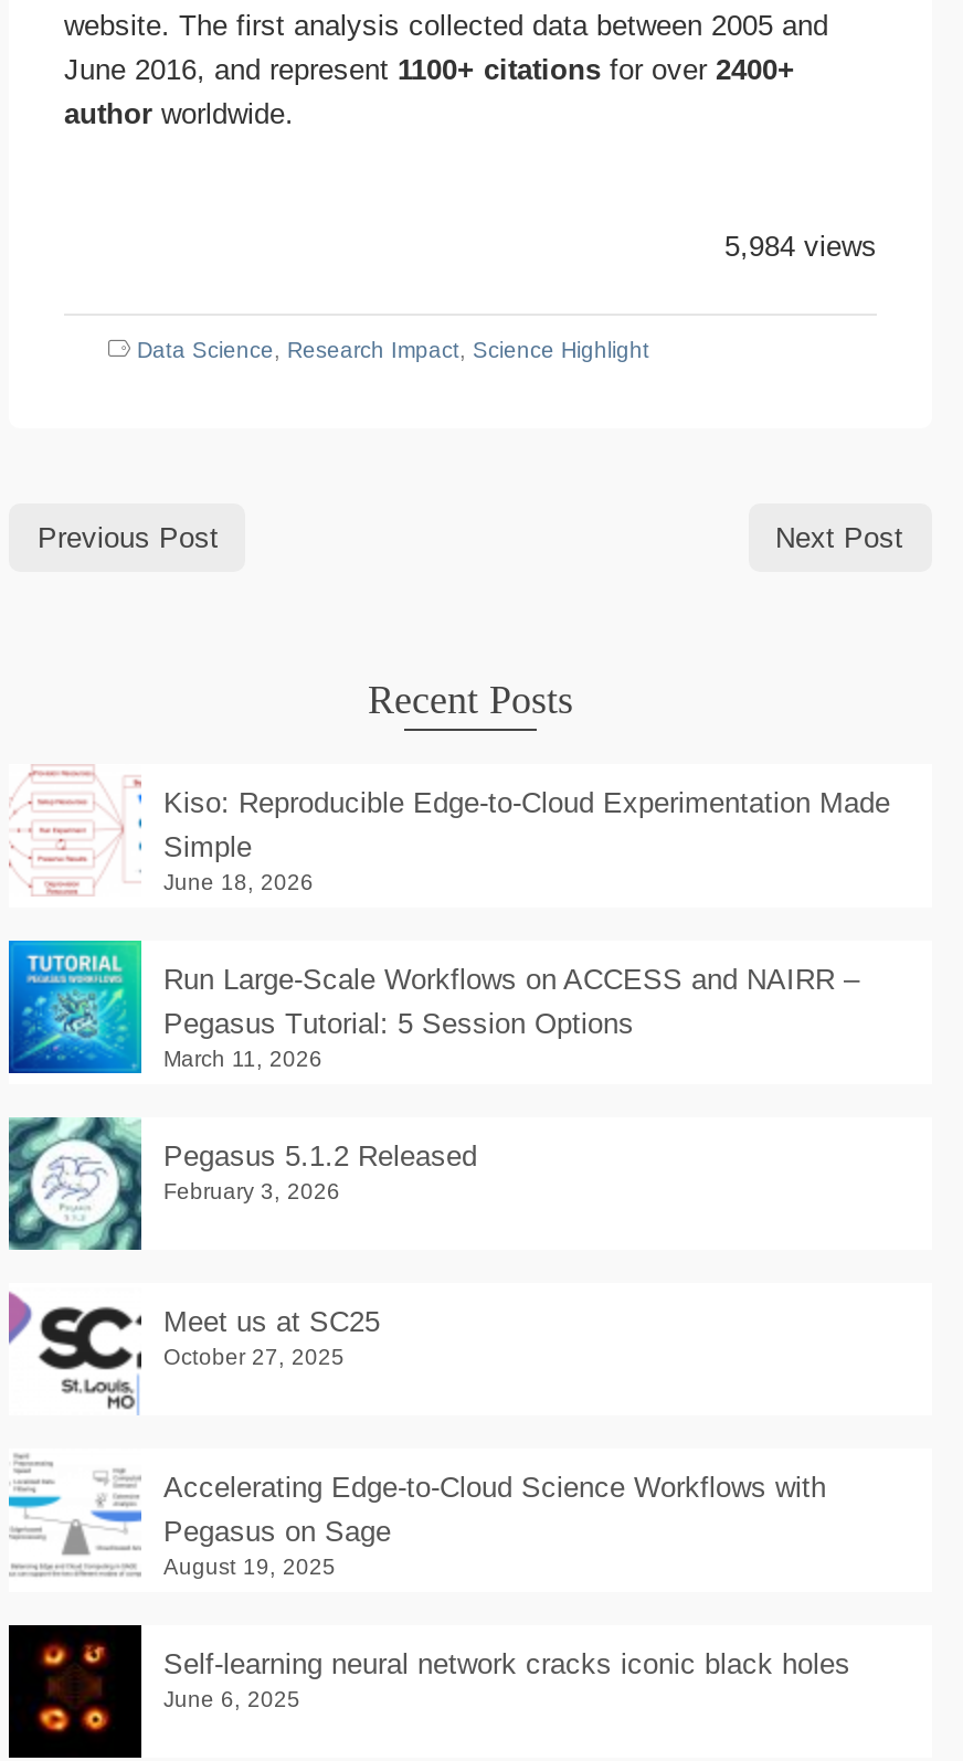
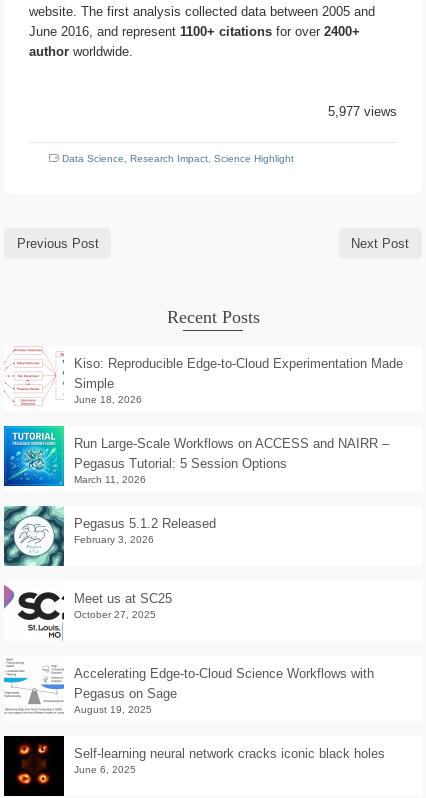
- 5,984 views
+ 5,977 views
